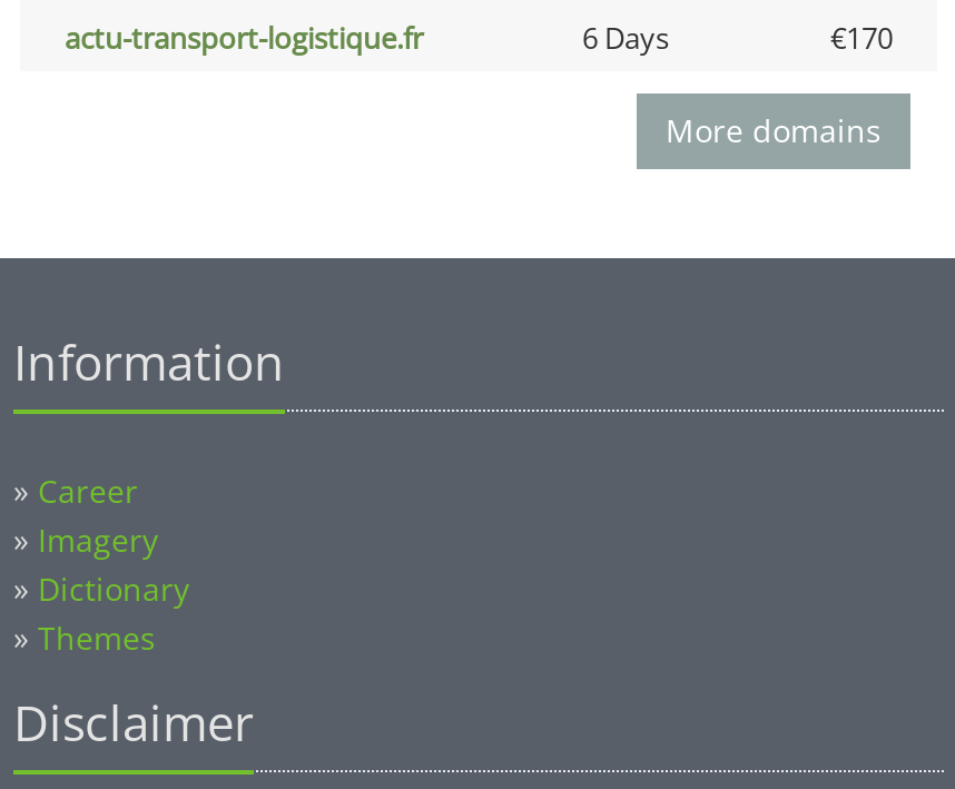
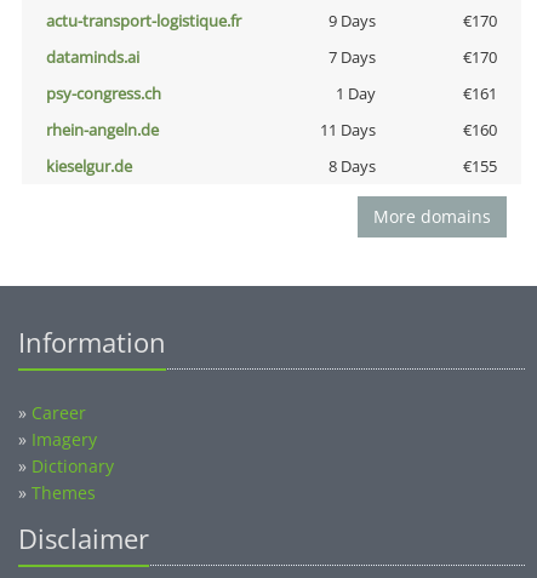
- 6 Days
+ 9 Days

+ dataminds.ai
+ 7 Days
+ €170
+ psy-congress.ch
+ 1 Day
+ €161
+ rhein-angeln.de
+ 11 Days
+ €160
+ kieselgur.de
+ 8 Days
+ €155
